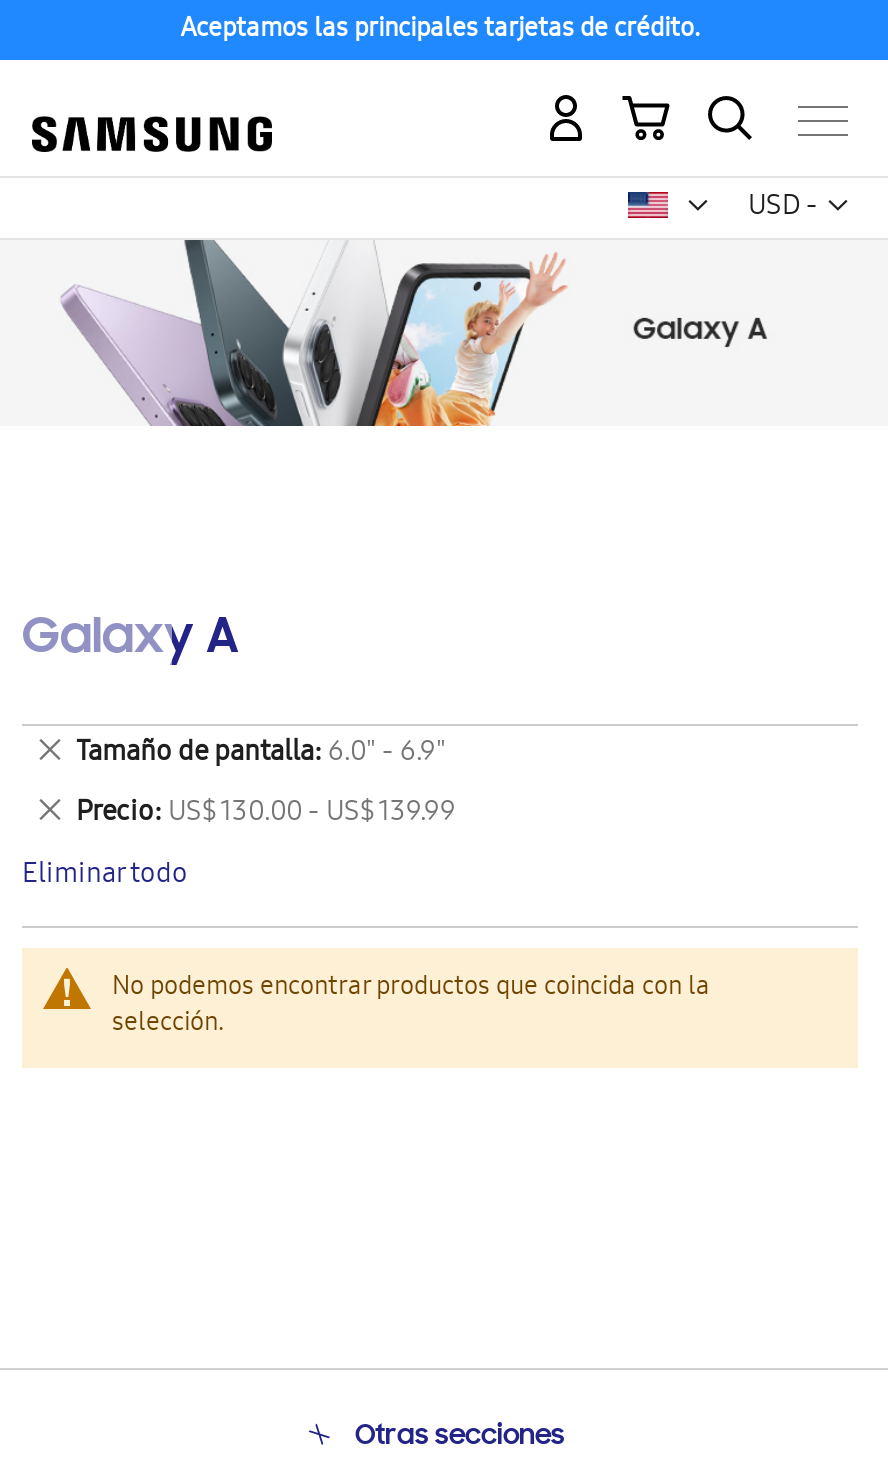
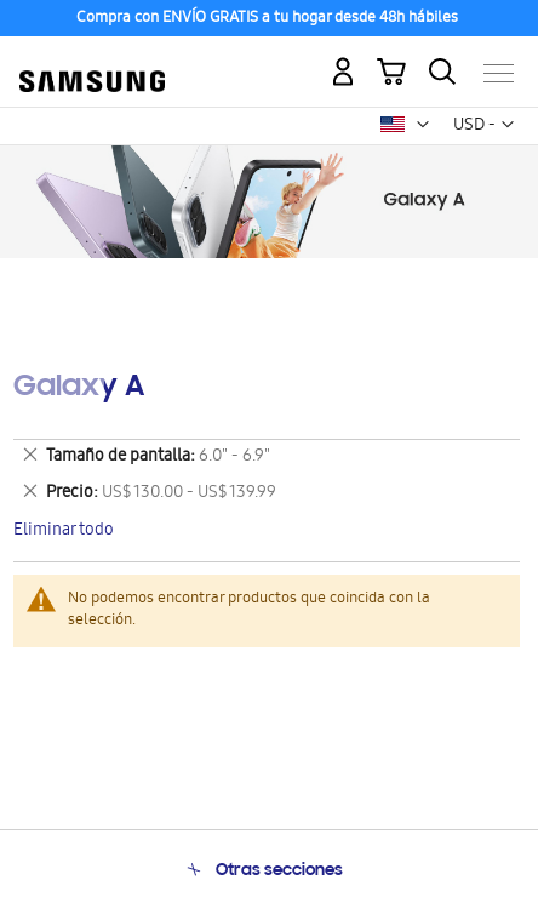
- Aceptamos las principales tarjetas de crédito.
+ Compra con ENVÍO GRATIS a tu hogar desde 48h hábiles
